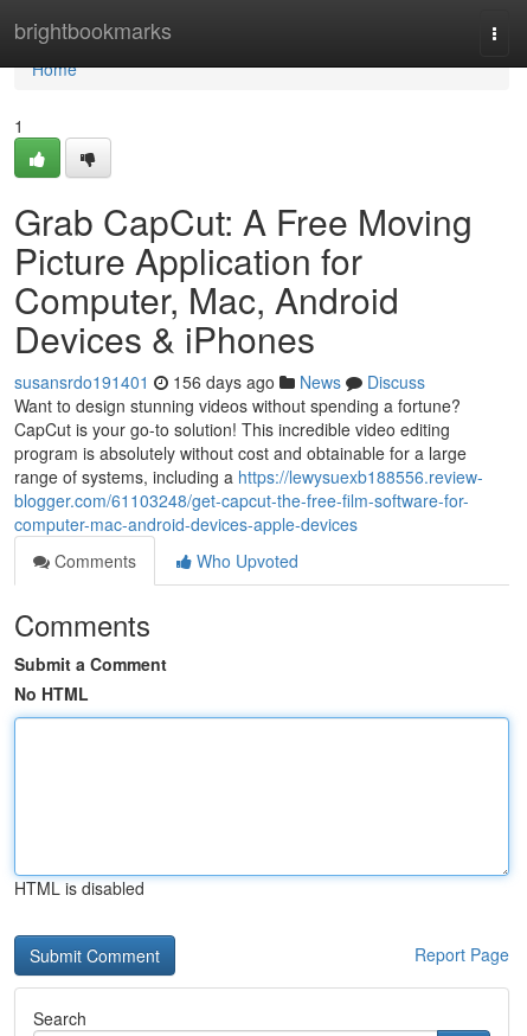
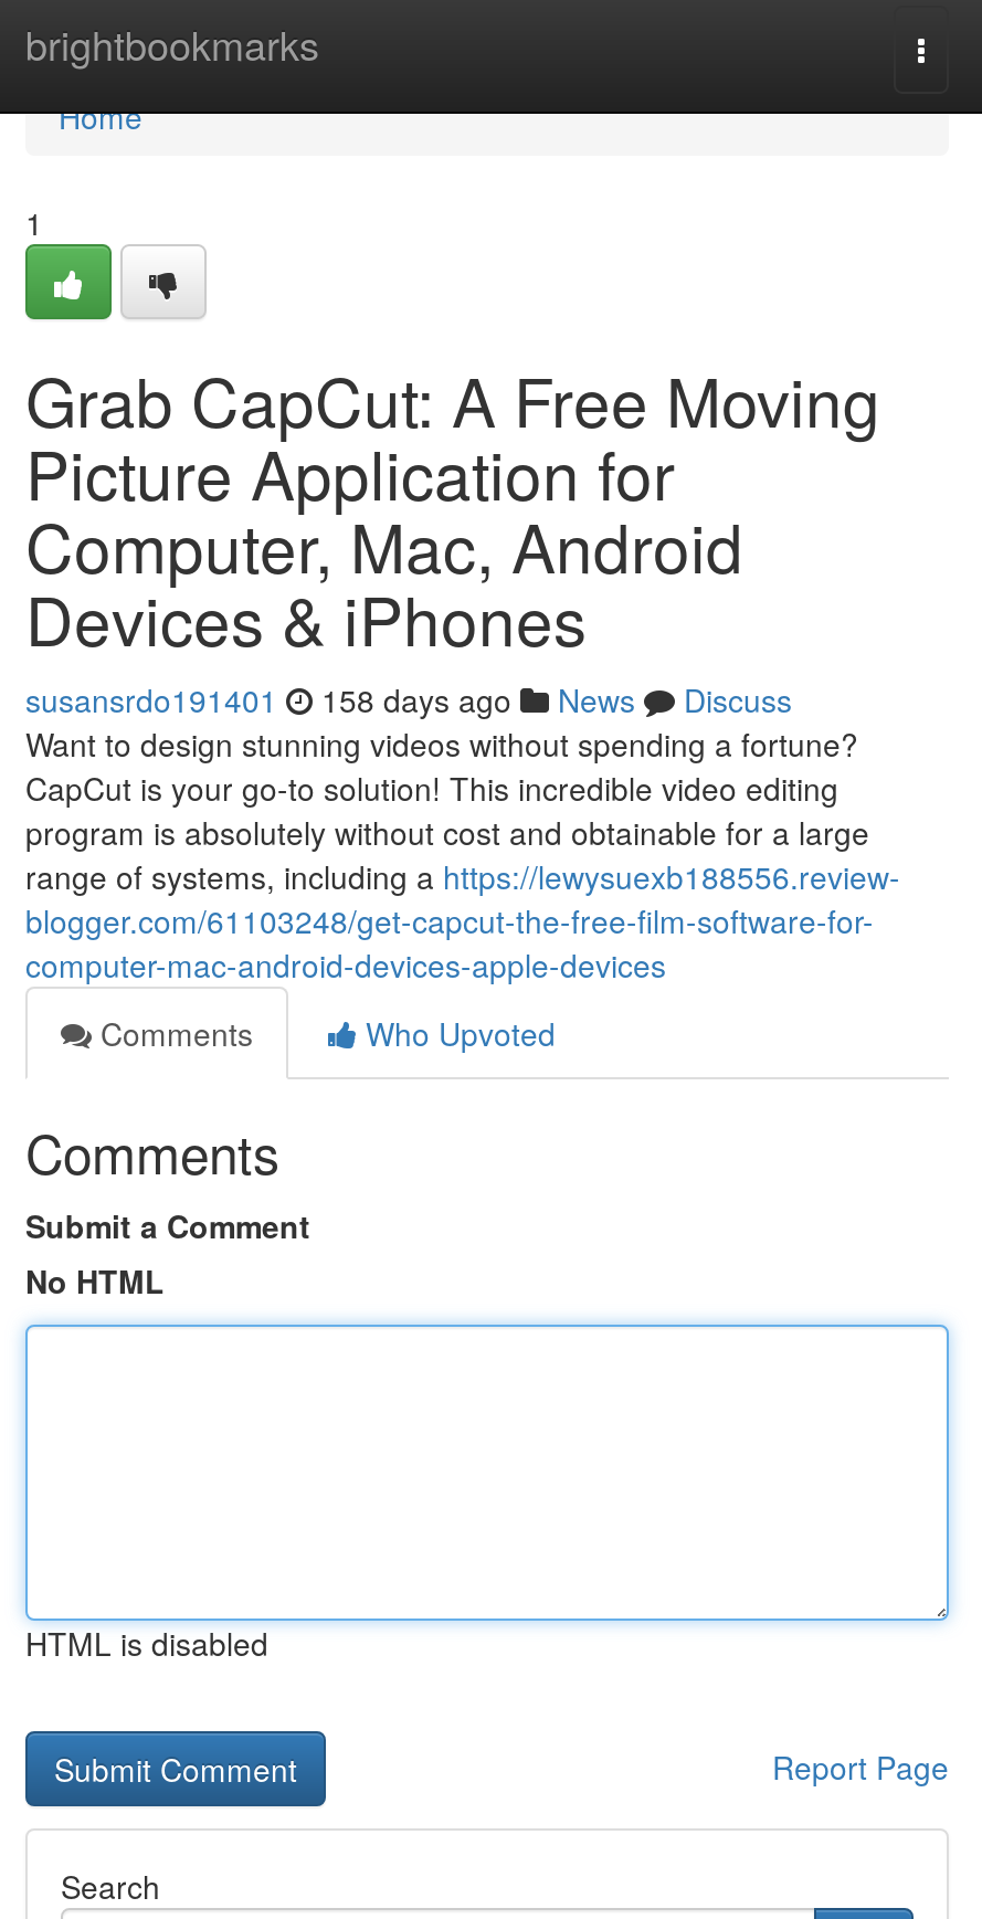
- susansrdo191401 156 days ago News Discuss
+ susansrdo191401 158 days ago News Discuss
